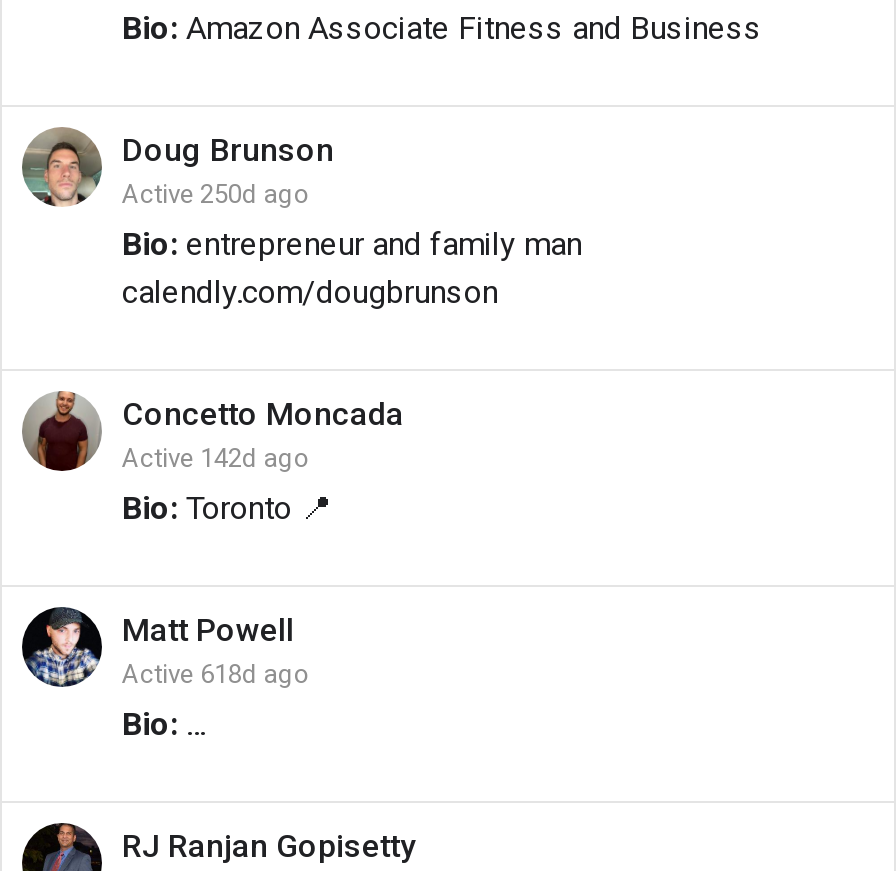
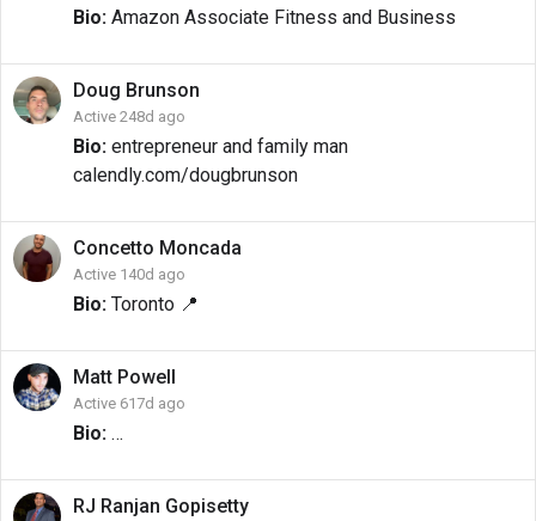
- Active 250d ago
+ Active 248d ago

- Active 142d ago
+ Active 140d ago

- Active 618d ago
+ Active 617d ago
